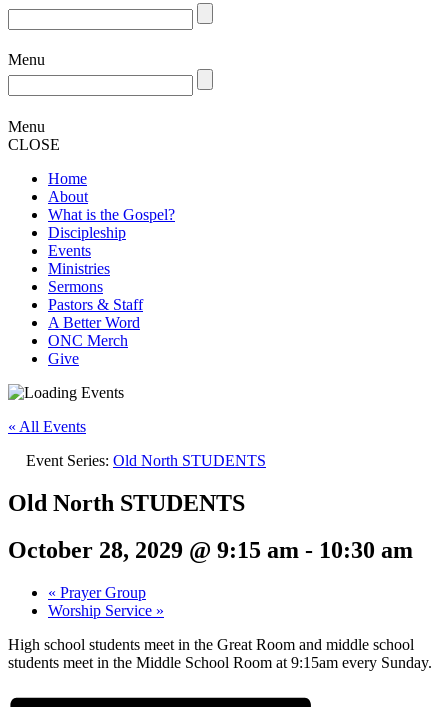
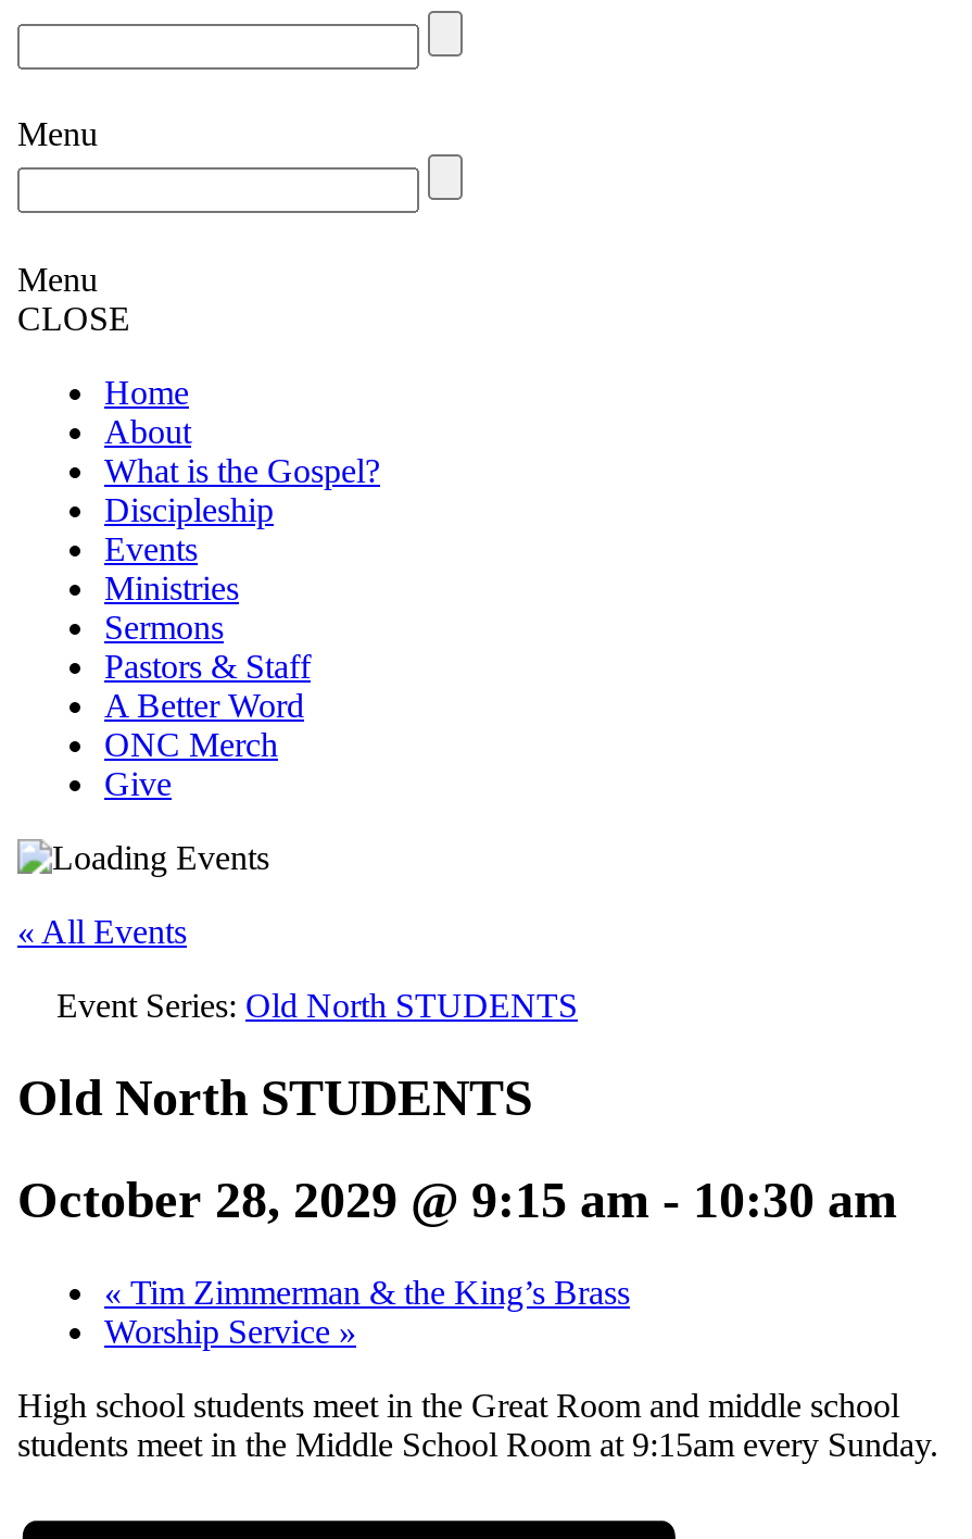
- «Prayer Group
+ «Tim Zimmerman & the King’s Brass
